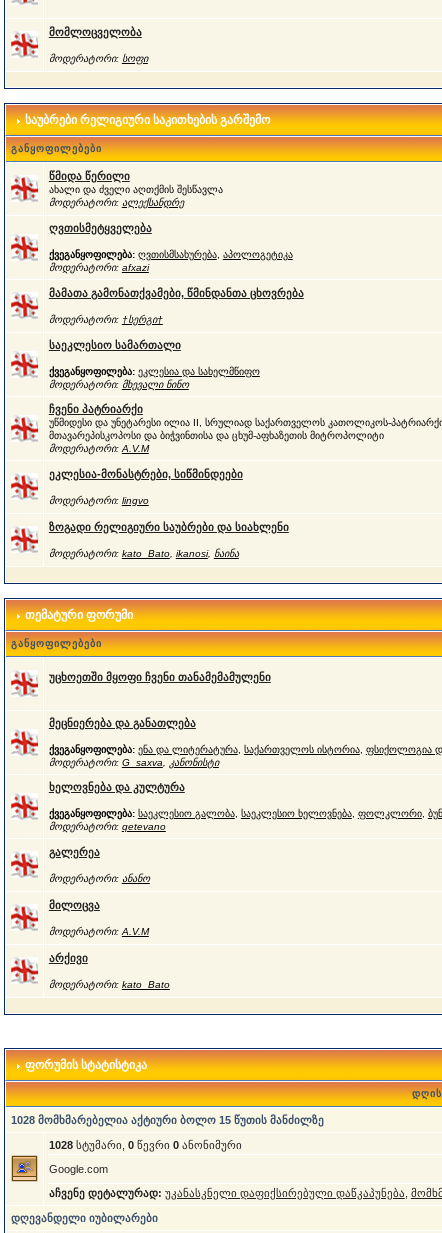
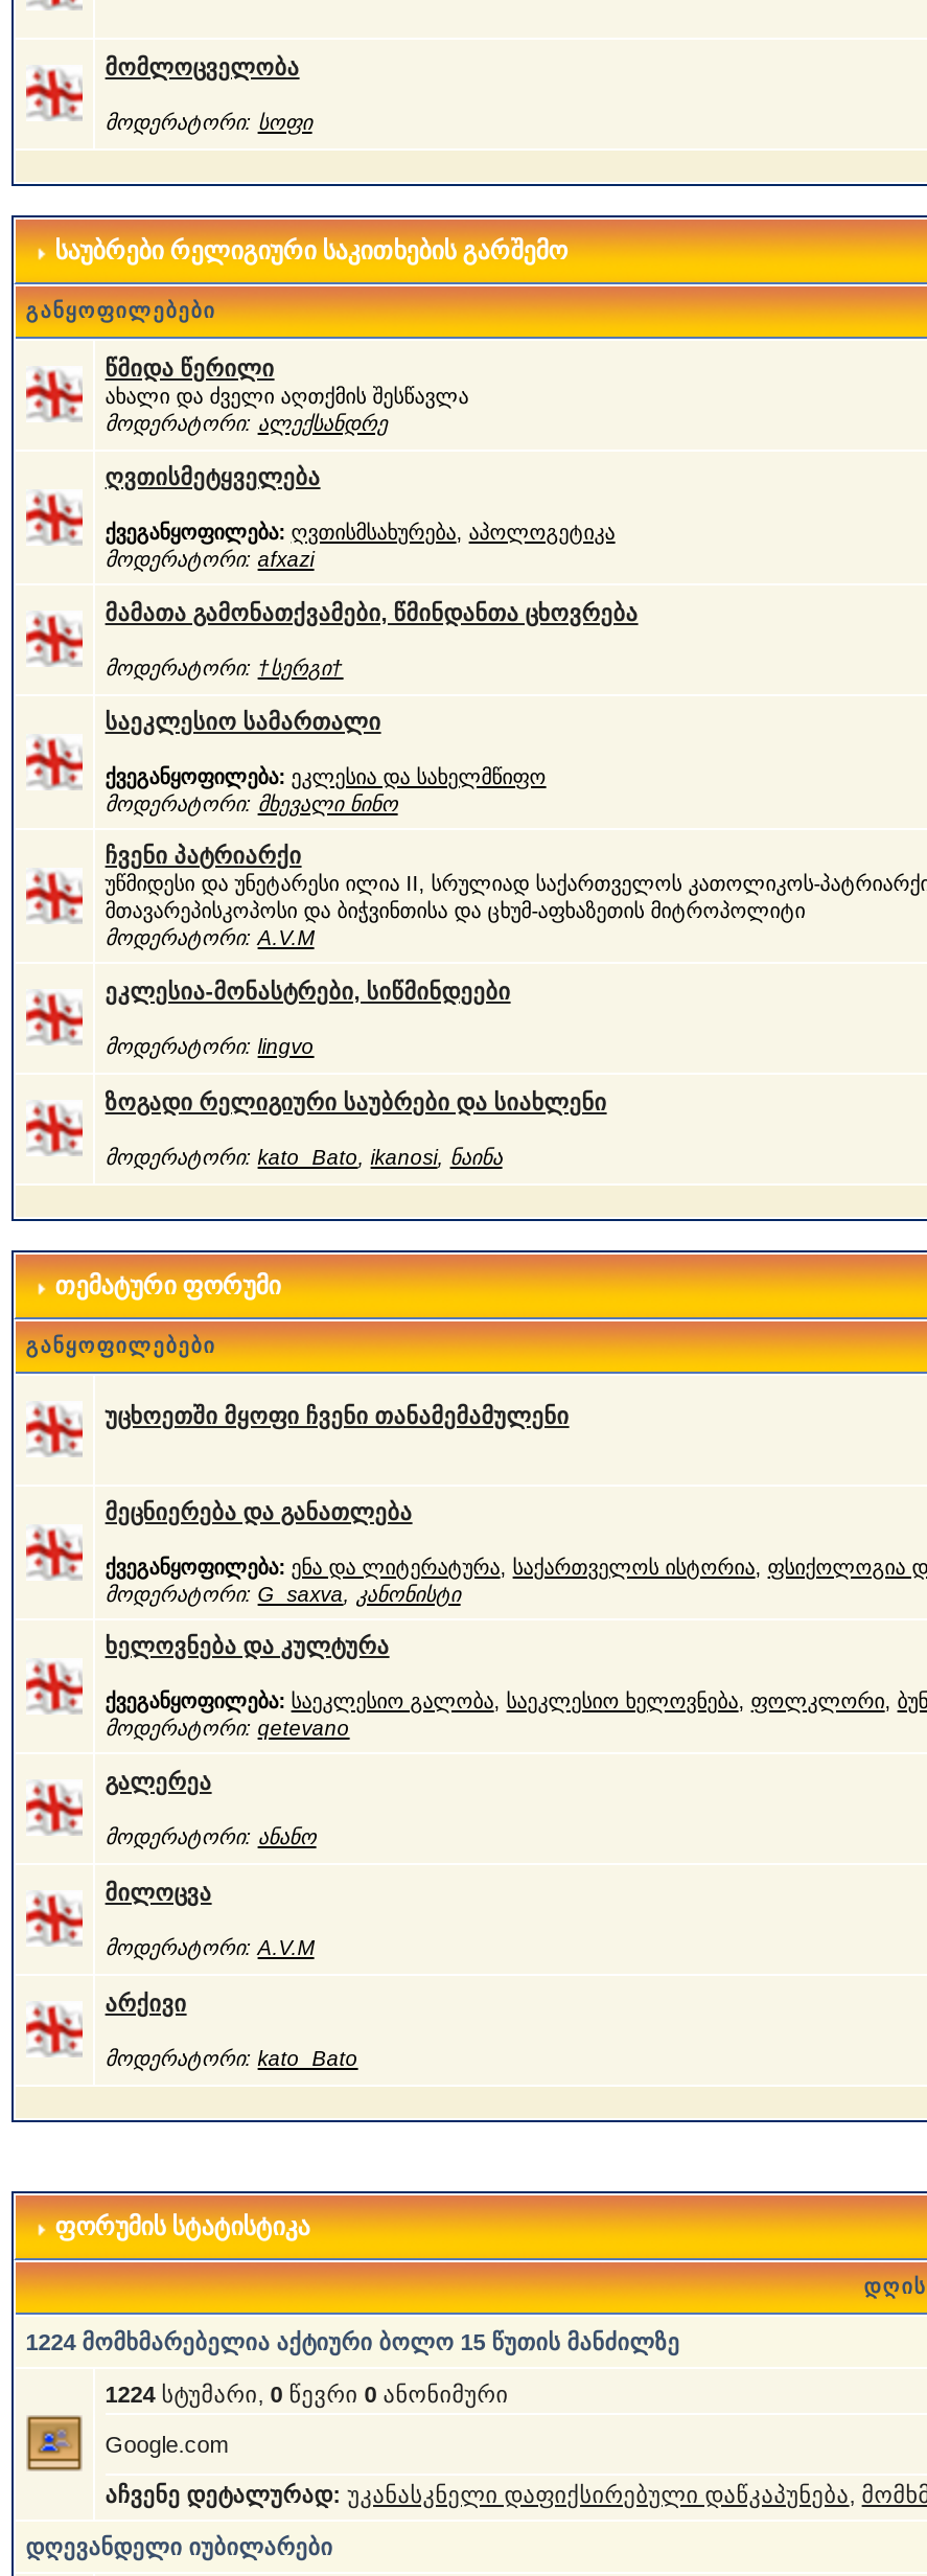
- 1028 მომხმარებელია აქტიური ბოლო 15 წუთის მანძილზე
+ 1224 მომხმარებელია აქტიური ბოლო 15 წუთის მანძილზე

- 1028 სტუმარი, 0 წევრი 0 ანონიმური
+ 1224 სტუმარი, 0 წევრი 0 ანონიმური
